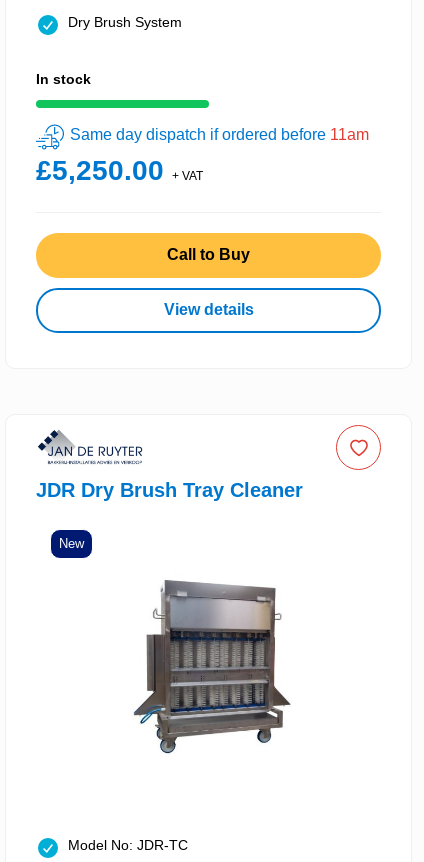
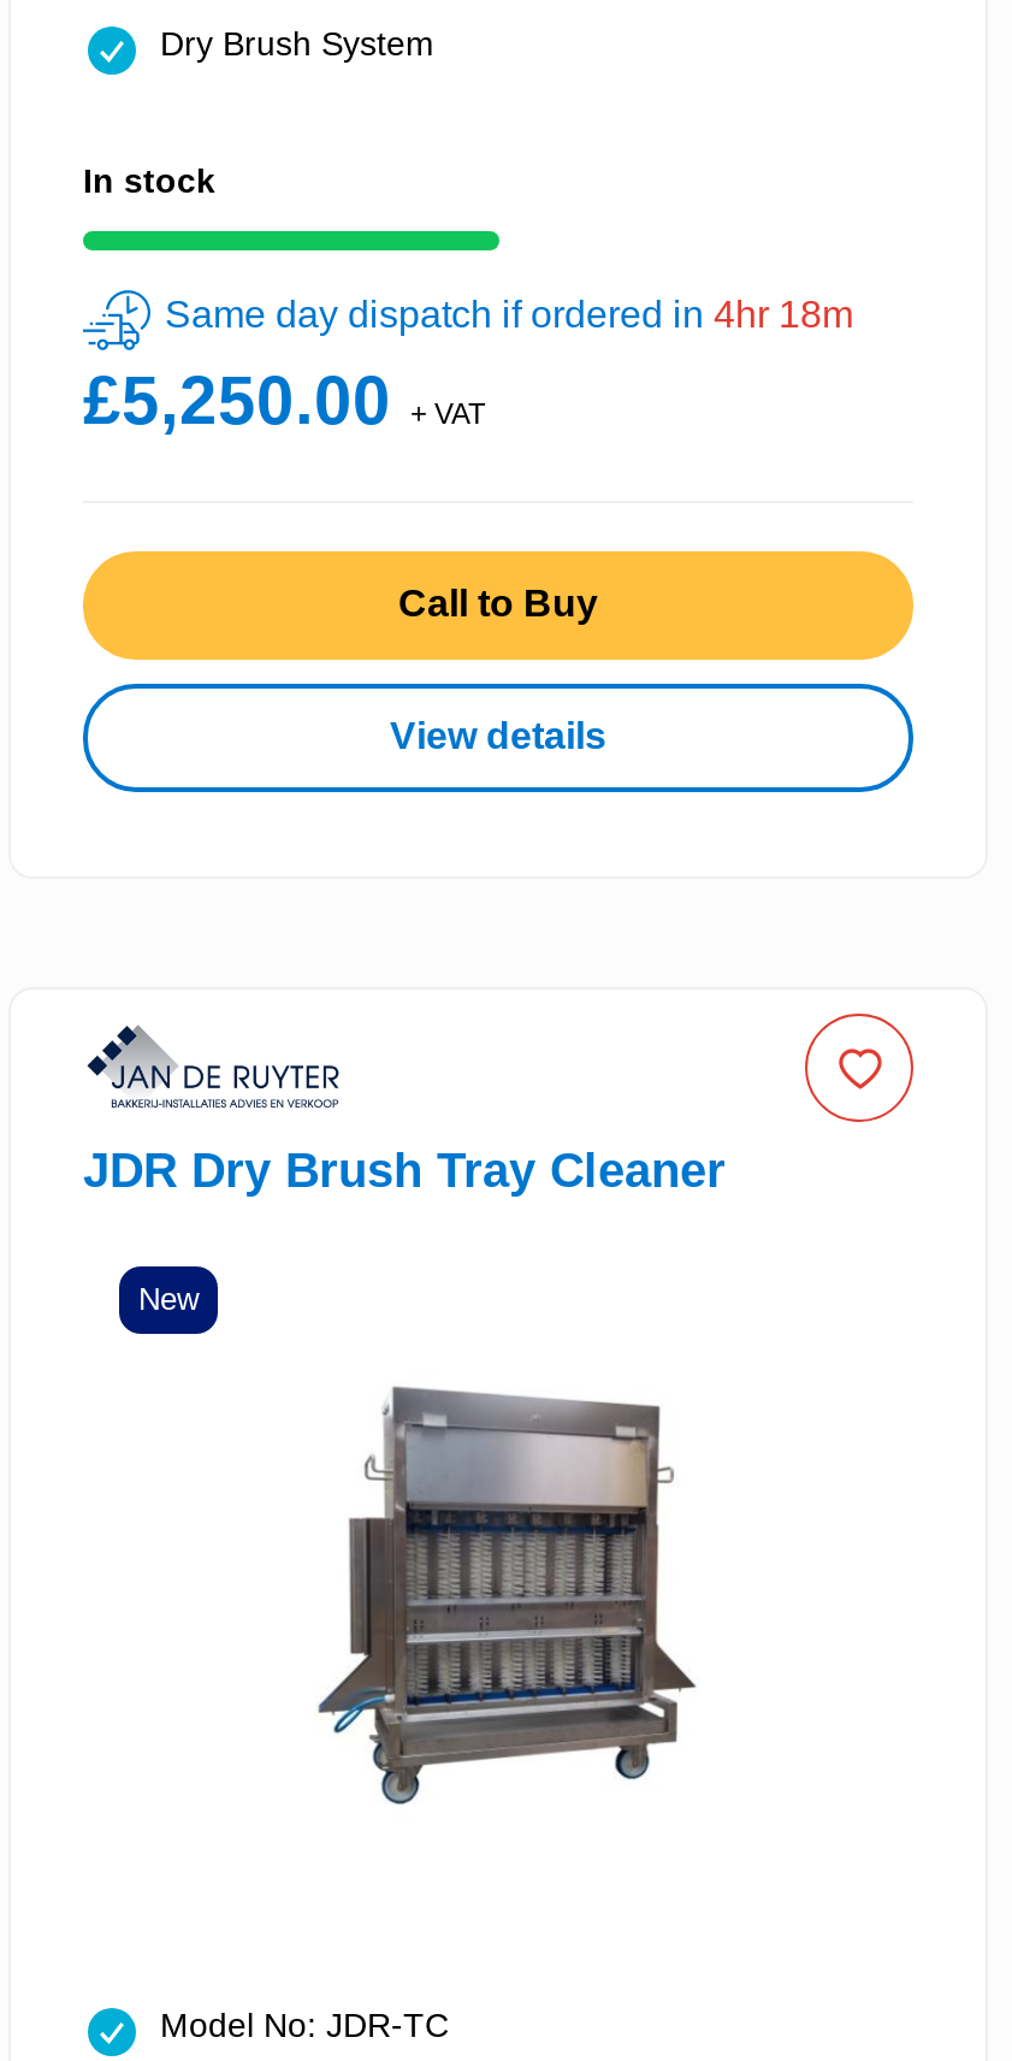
- Same day dispatch if ordered before 11am
+ Same day dispatch if ordered in 4hr 18m
